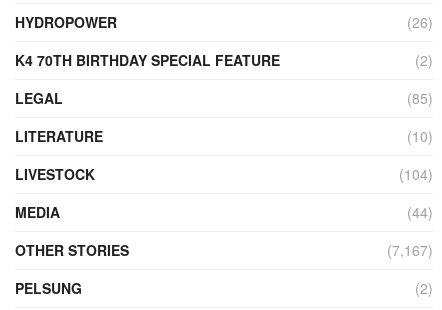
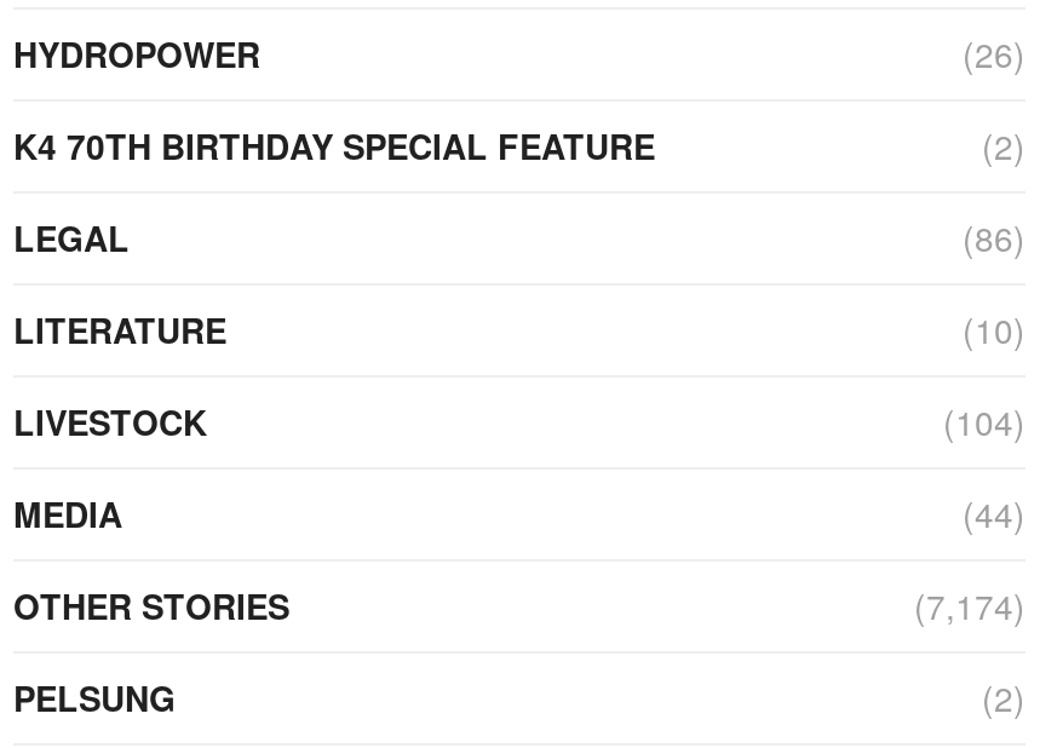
- (85)
+ (86)

- (7,167)
+ (7,174)
